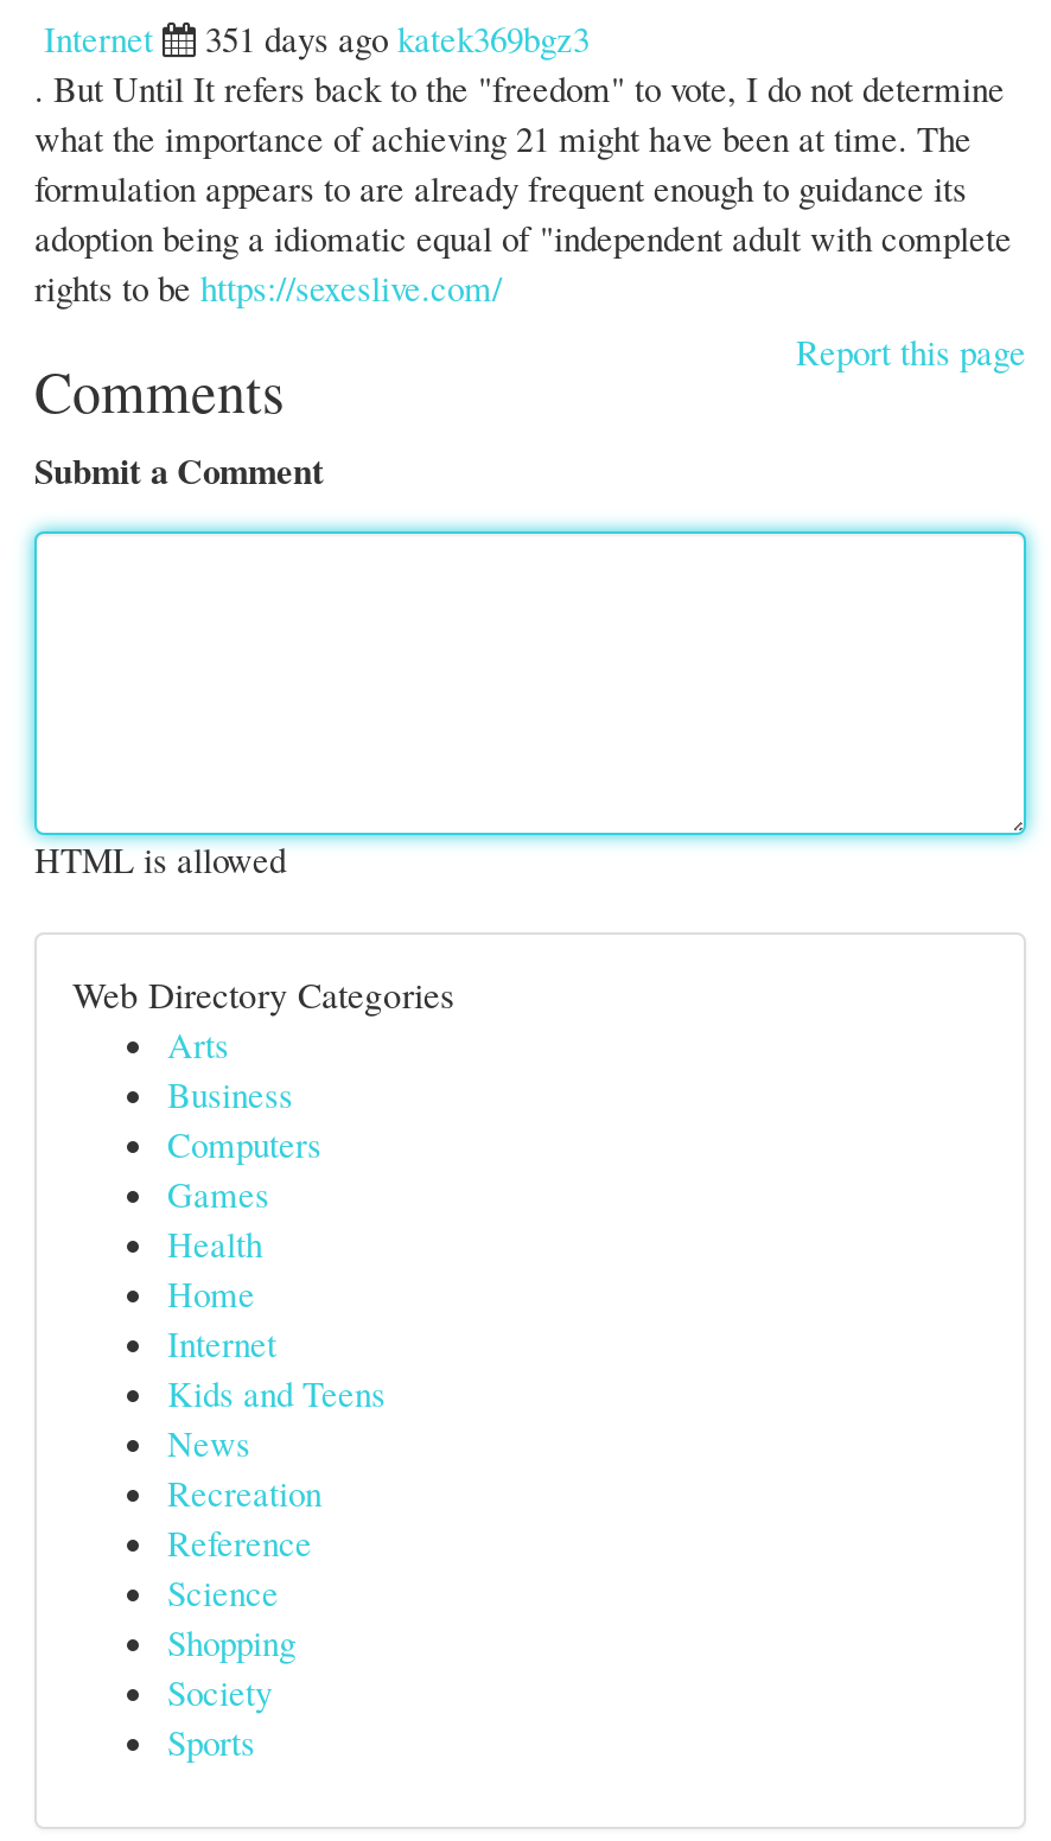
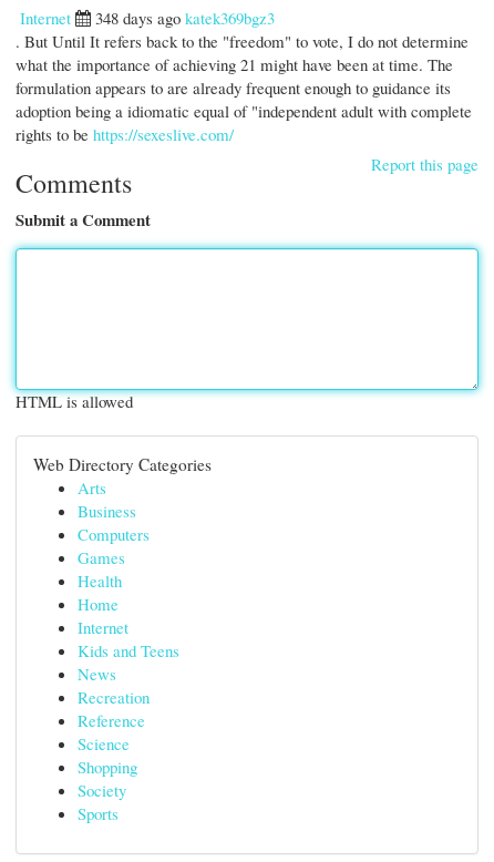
- 351 days ago katek369bgz3
+ 348 days ago katek369bgz3
